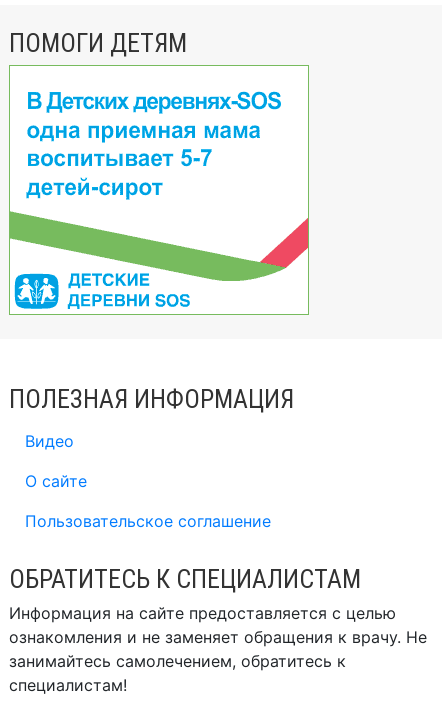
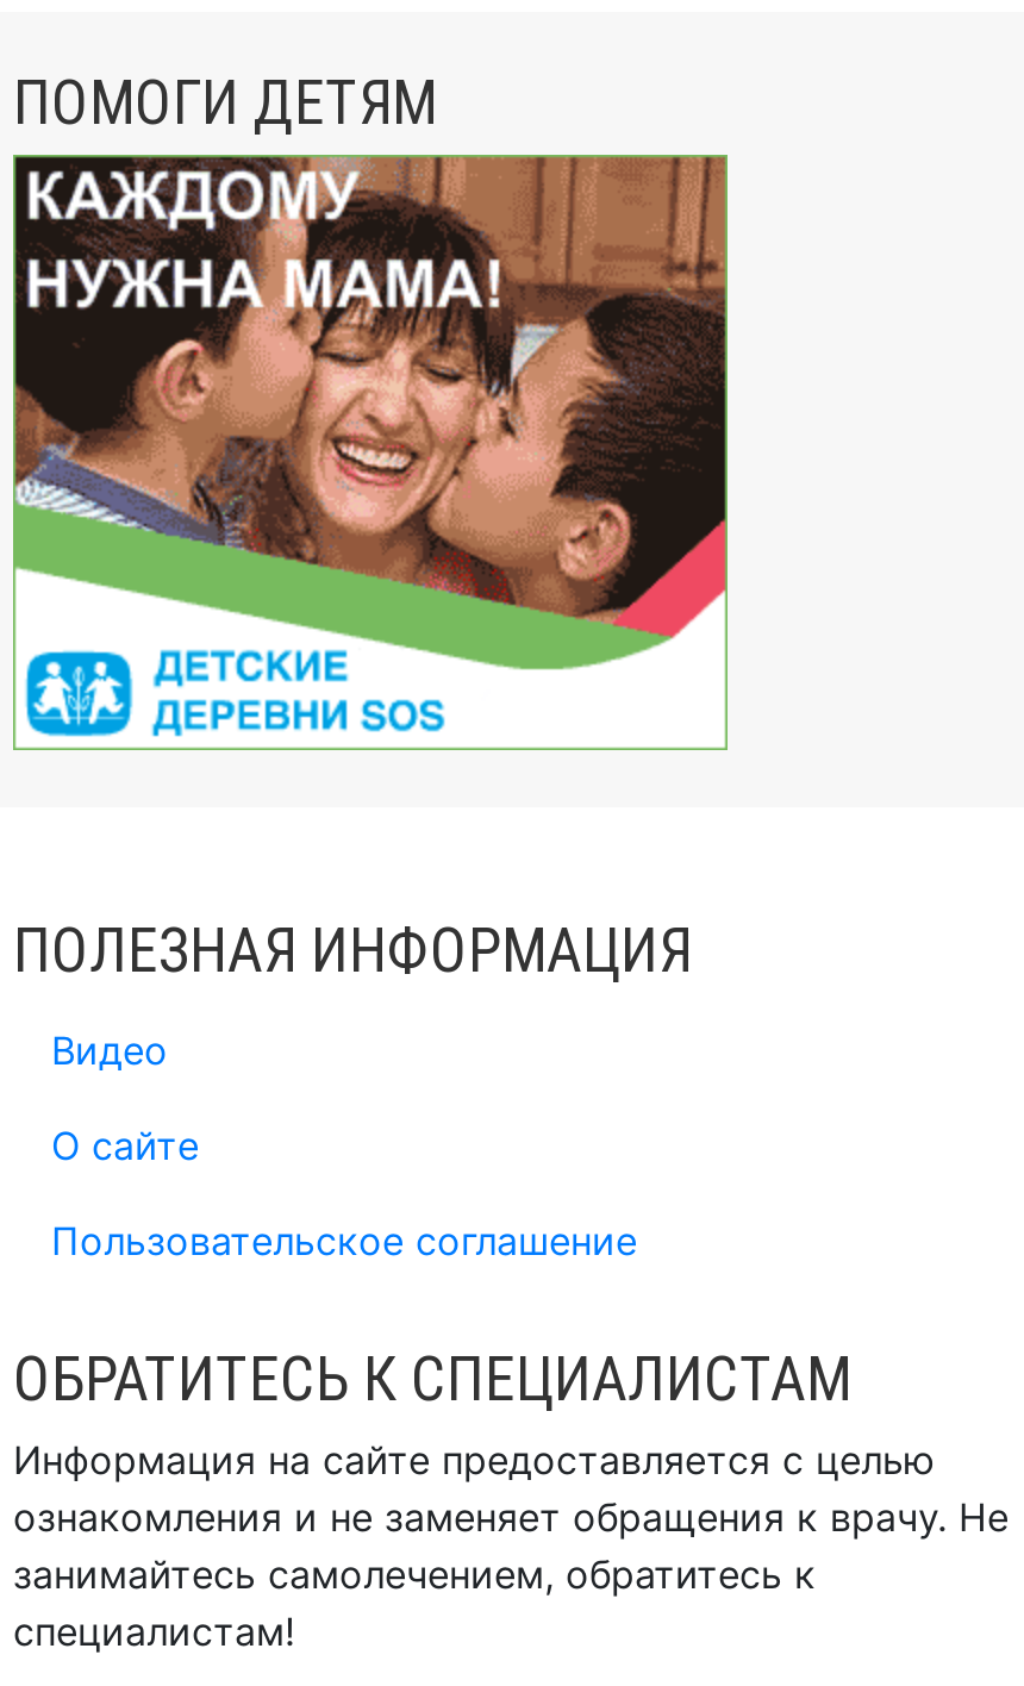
- [image]
+ [image]
